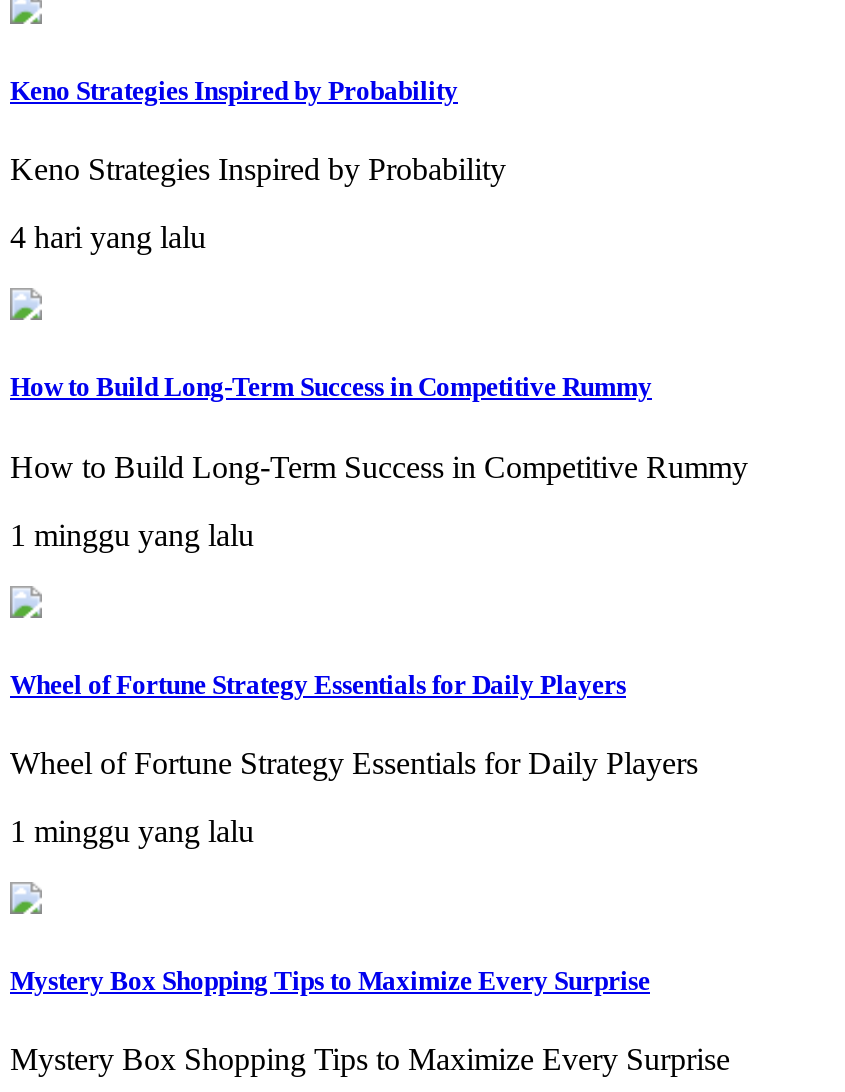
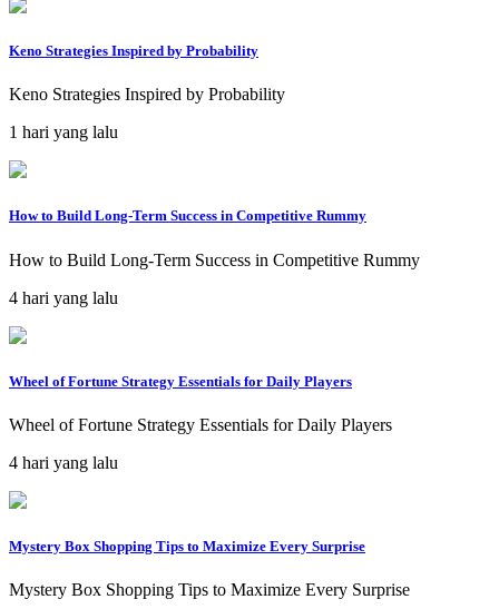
- 4 hari yang lalu
+ 1 hari yang lalu

- 1 minggu yang lalu
+ 4 hari yang lalu

- 1 minggu yang lalu
+ 4 hari yang lalu
